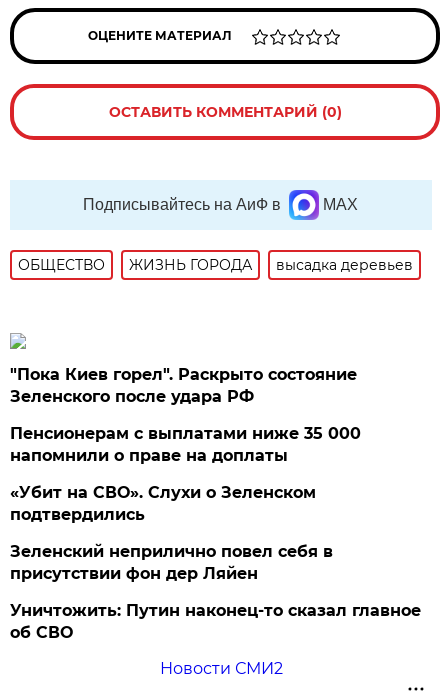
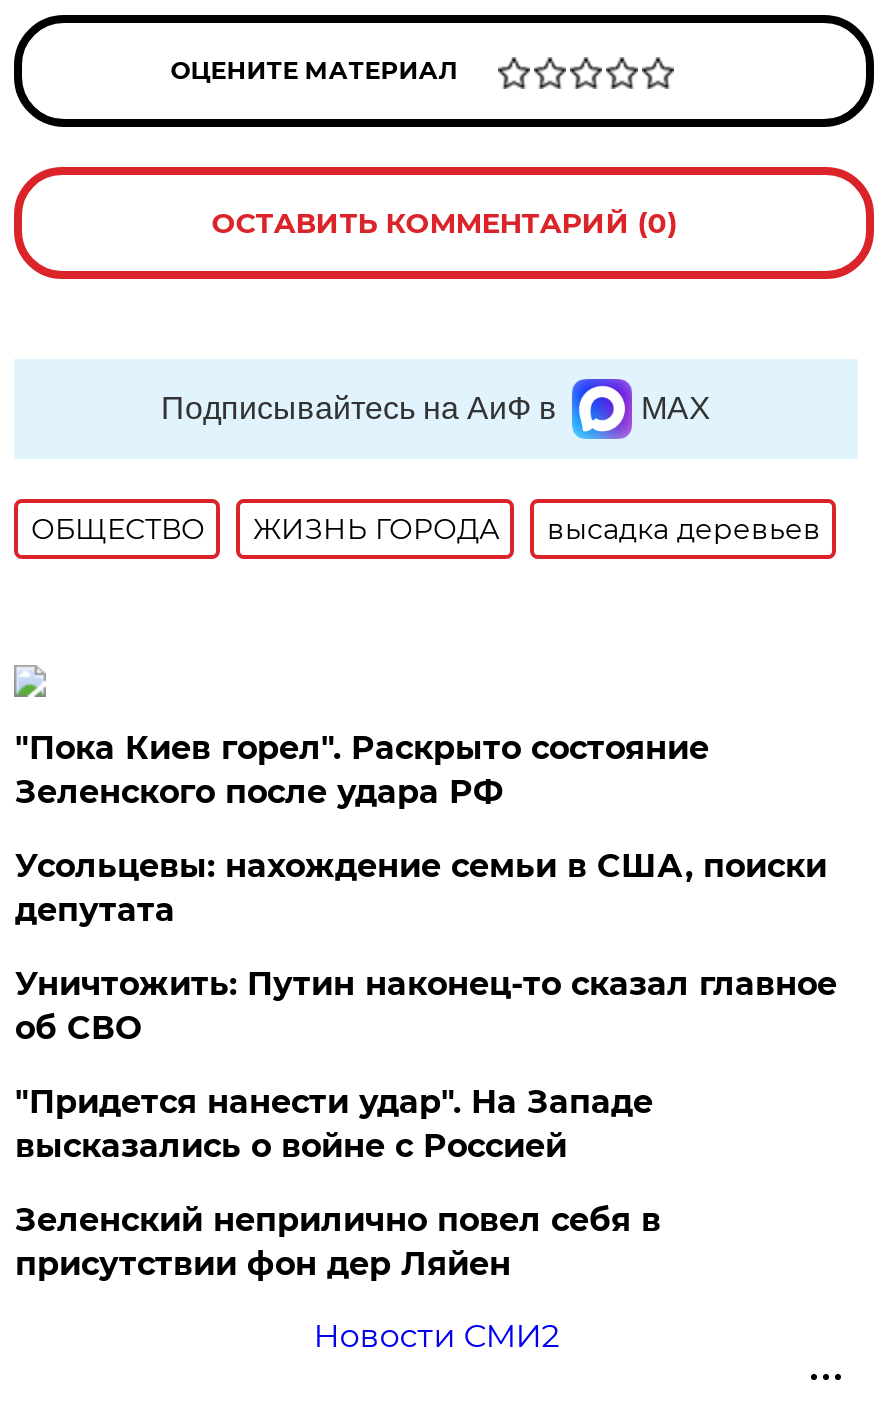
- Пенсионерам с выплатами ниже 35 000
- напомнили о праве на доплаты
- «Убит на СВО». Слухи о Зеленском
- подтвердились
+ Усольцевы: нахождение семьи в США, поиски
+ депутата
+ "Придется нанести удар". На Западе
+ высказались о войне с Россией

moved down: Зеленский неприлично повел cебя в | присутствии фон дер Ляйен

moved up: Уничтожить: Путин наконец-то сказал главное | об СВО
